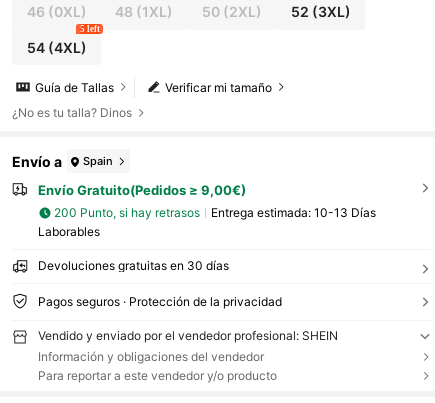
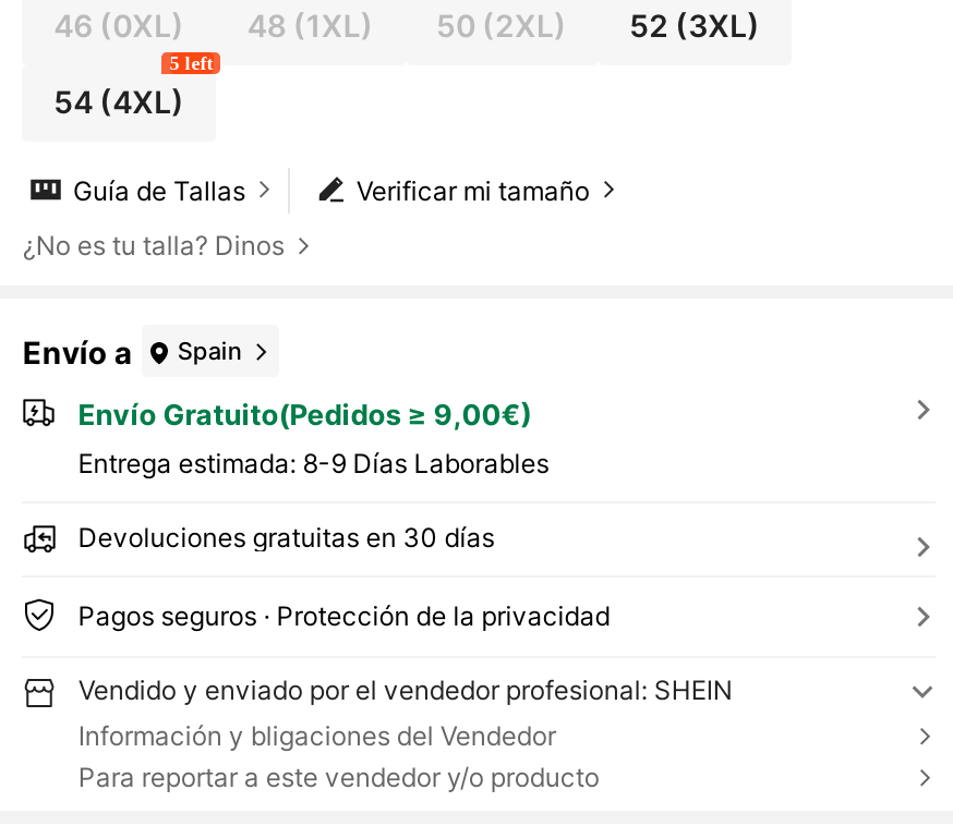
- 200 Punto, si hay retrasos
- Entrega estimada: 10-13 Días
- Laborables
+ Entrega estimada: 8-9 Días Laborables

- Información y obligaciones del vendedor
+ Información y bligaciones del Vendedor
